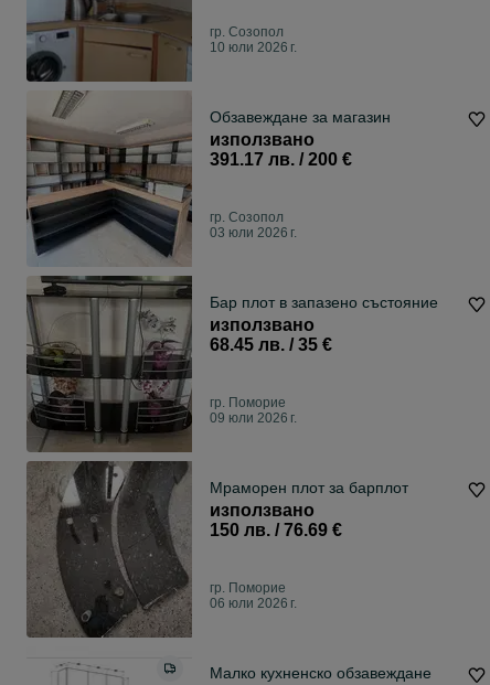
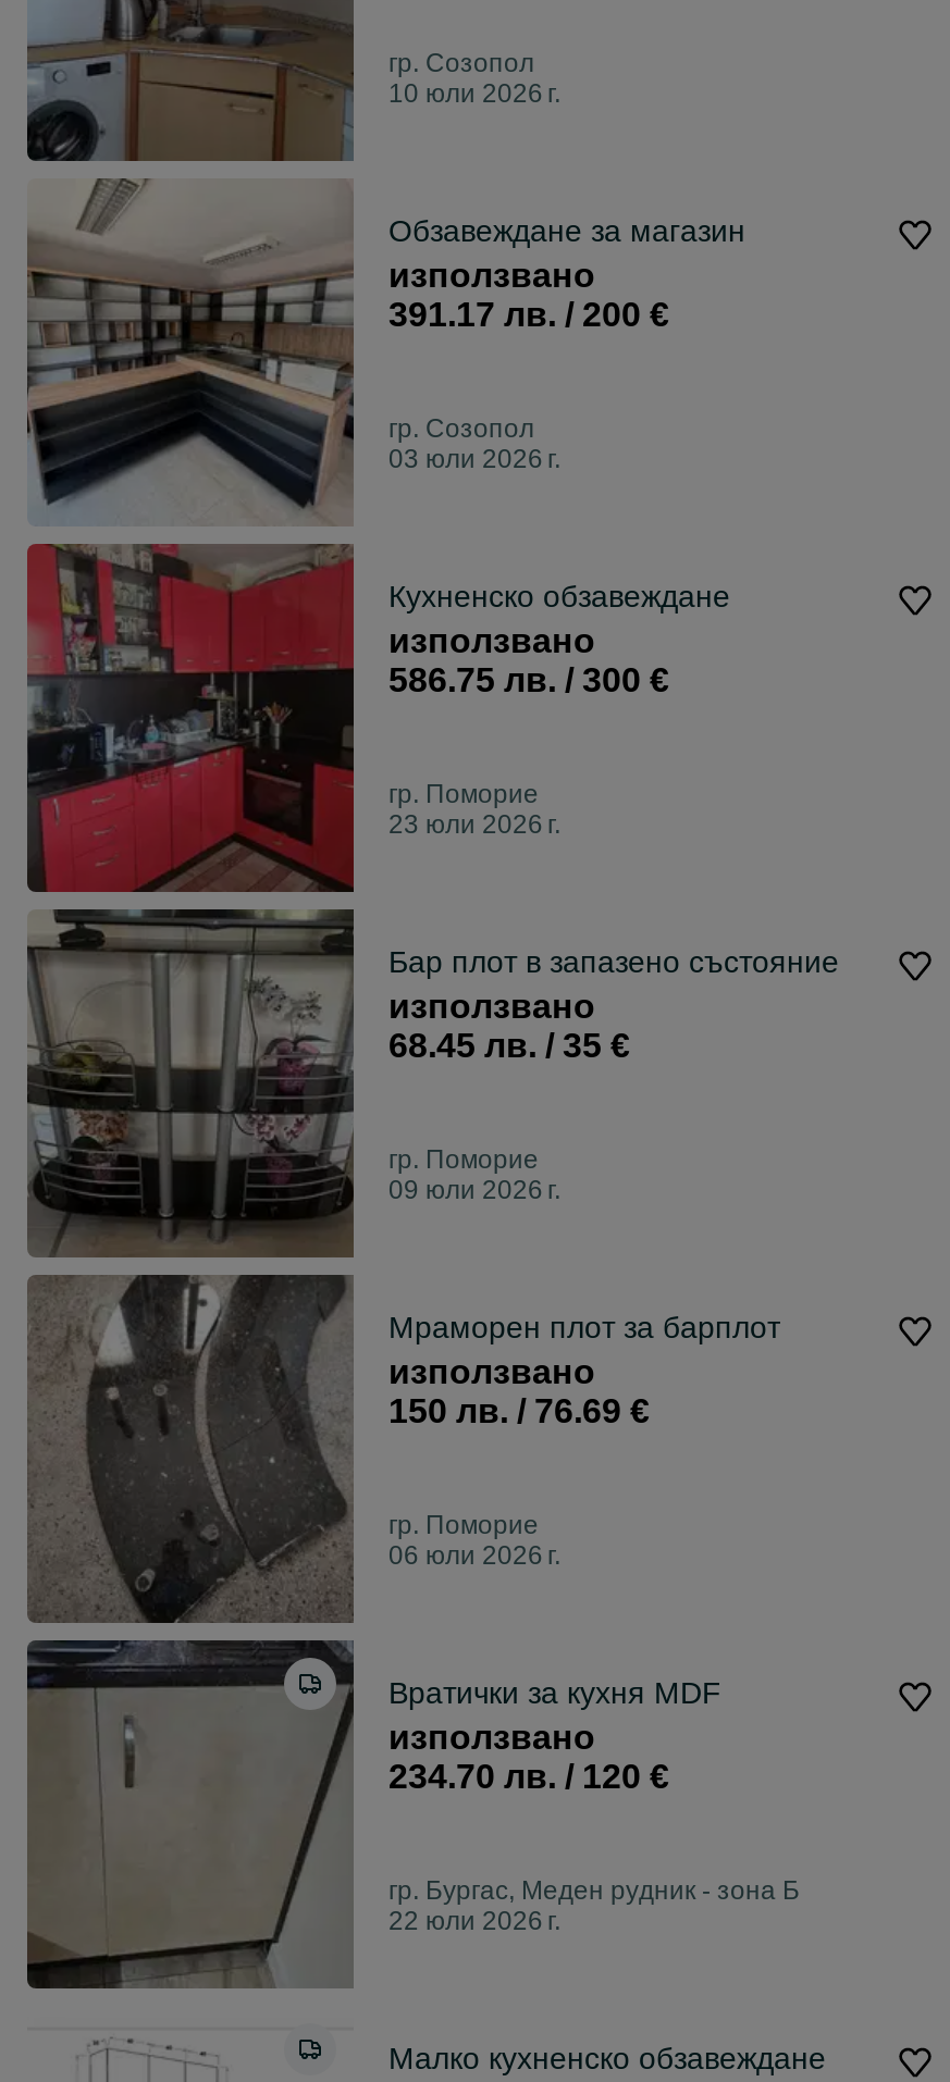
+ [image]
+ Кухненско обзавеждане
+ използвано
+ 586.75 лв. / 300 €
+ гр. Поморие
+ 23 юли 2026 г.

+ [image]
+ Вратички за кухня MDF
+ използвано
+ 234.70 лв. / 120 €
+ гр. Бургас, Меден рудник - зона Б
+ 22 юли 2026 г.
